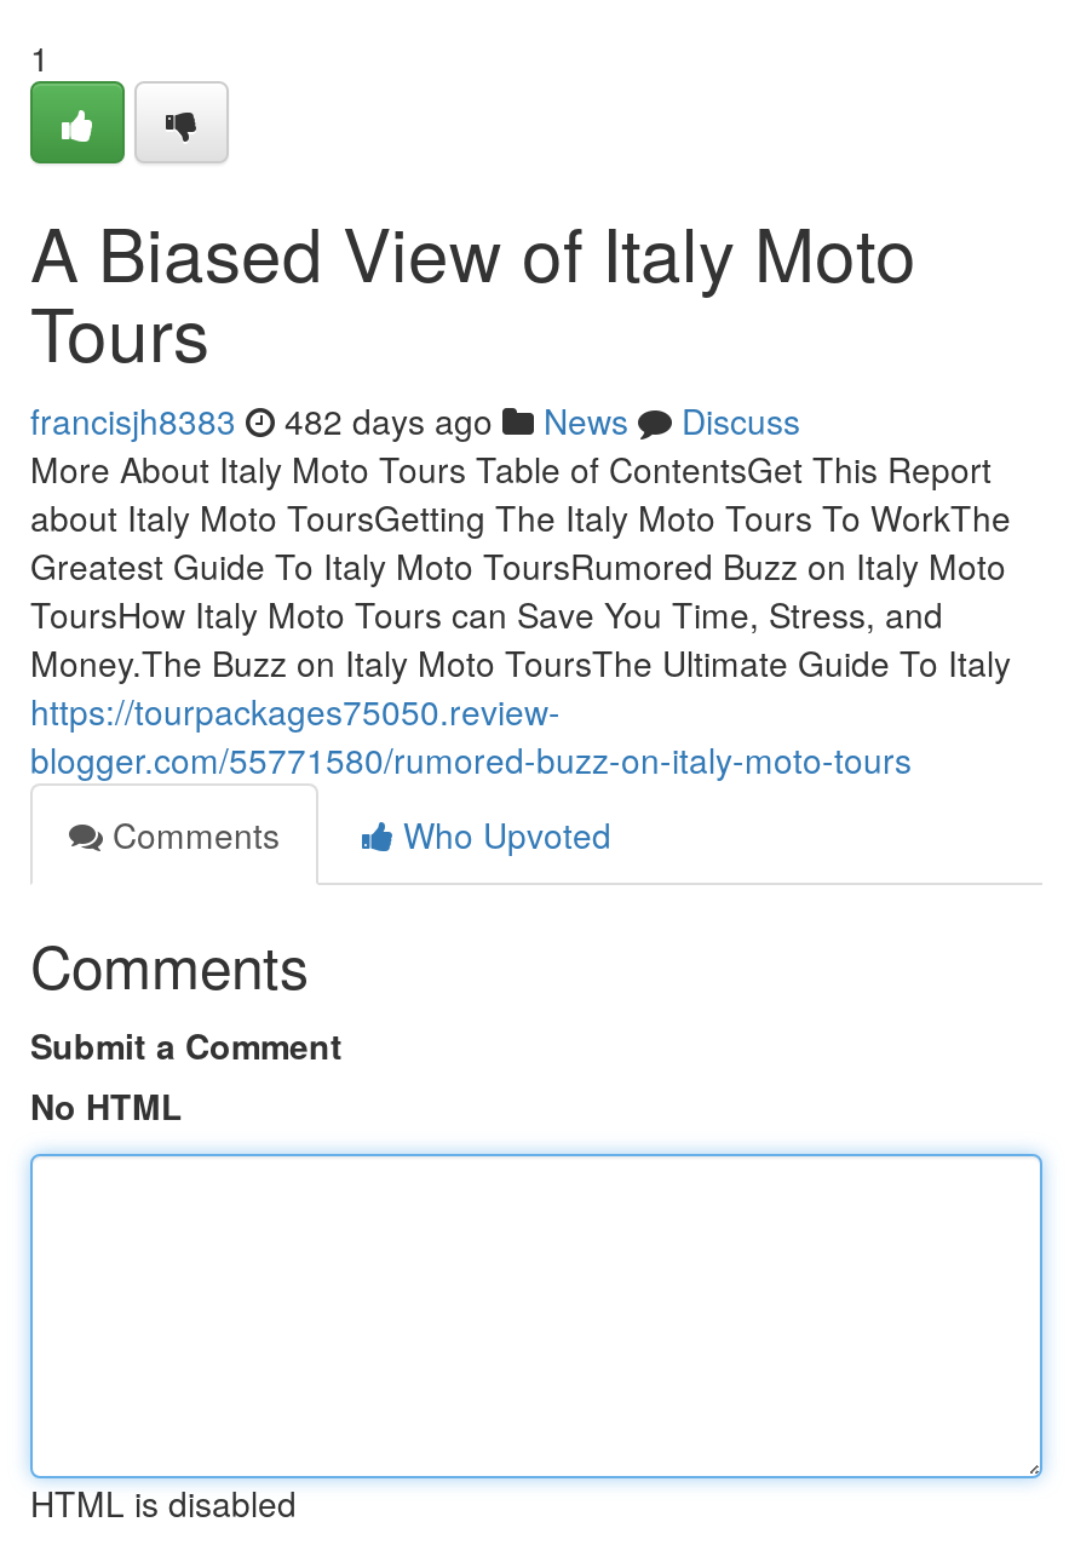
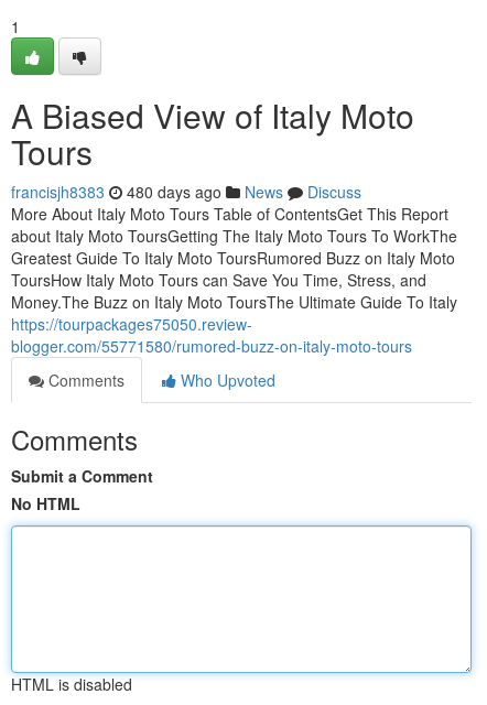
- francisjh8383 482 days ago News Discuss
+ francisjh8383 480 days ago News Discuss
